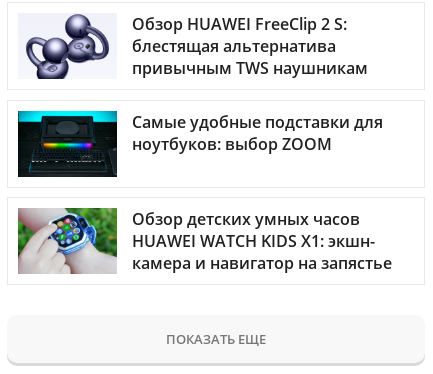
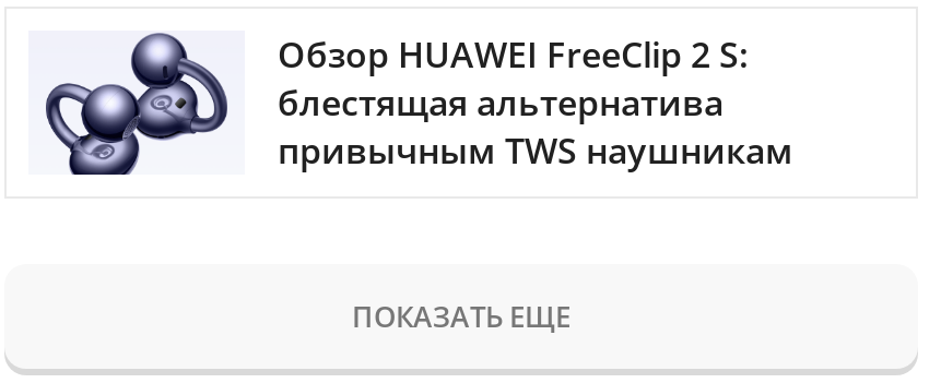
- [image]
- Самые удобные подставки для
- ноутбуков: выбор ZOOM
- Обзор детских умных часов
- HUAWEI WATCH KIDS X1: экшн-
- камера и навигатор на запястье

- [image]
